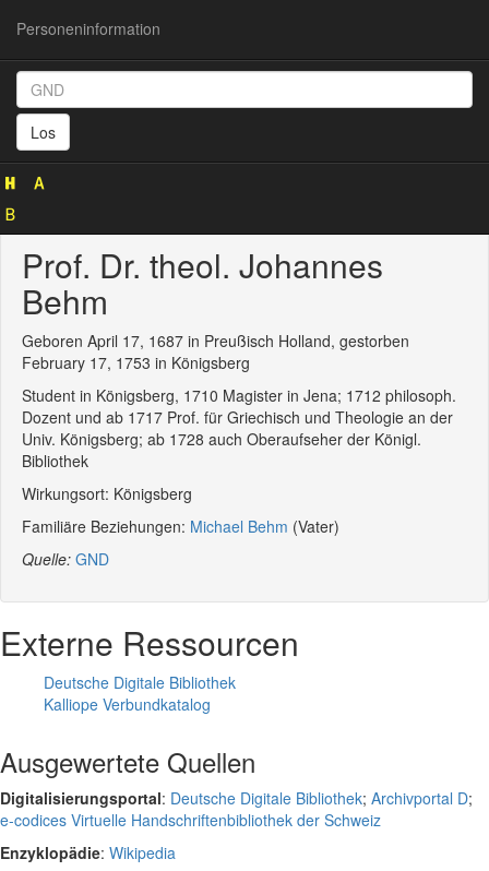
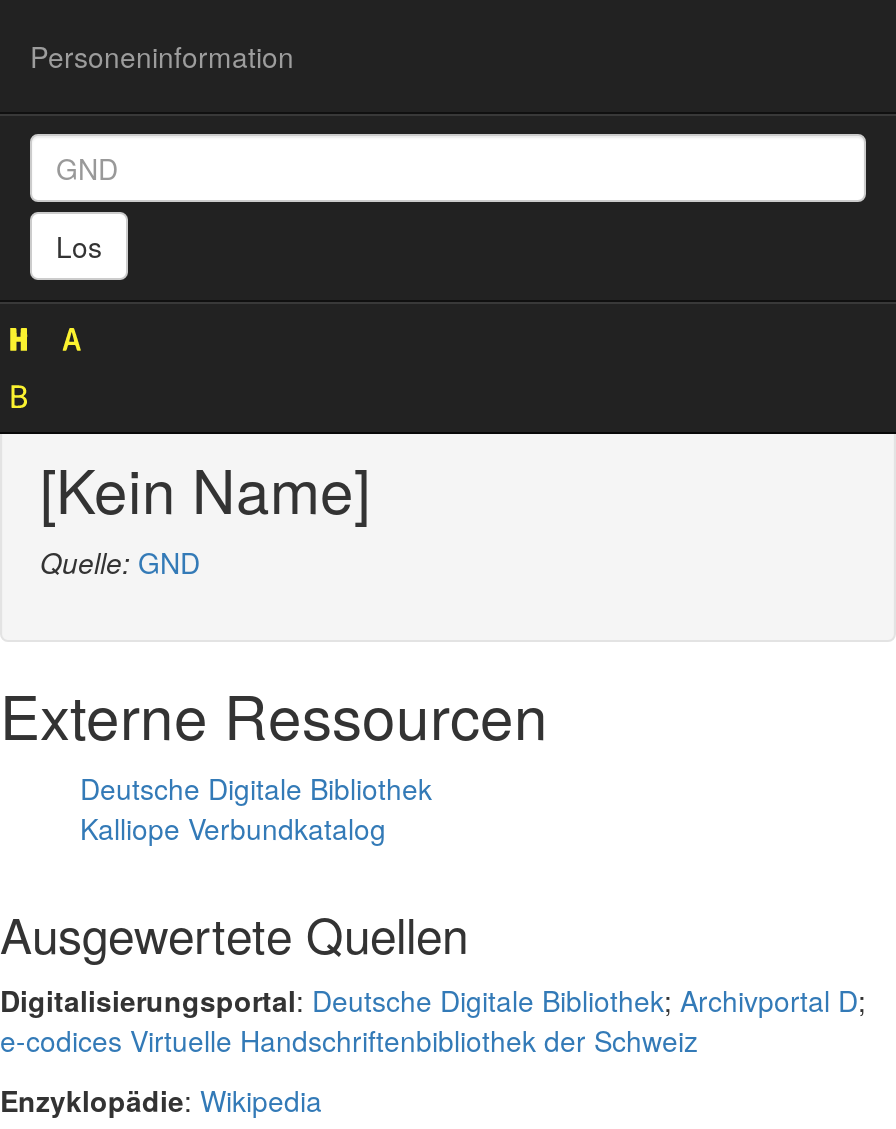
- Prof. Dr. theol. Johannes
- Behm
- Geboren April 17, 1687 in Preußisch Holland, gestorben
- February 17, 1753 in Königsberg
- Student in Königsberg, 1710 Magister in Jena; 1712 philosoph.
- Dozent und ab 1717 Prof. für Griechisch und Theologie an der
- Univ. Königsberg; ab 1728 auch Oberaufseher der Königl.
- Bibliothek
- Wirkungsort: Königsberg
- Familiäre Beziehungen: Michael Behm (Vater)
+ [Kein Name]
